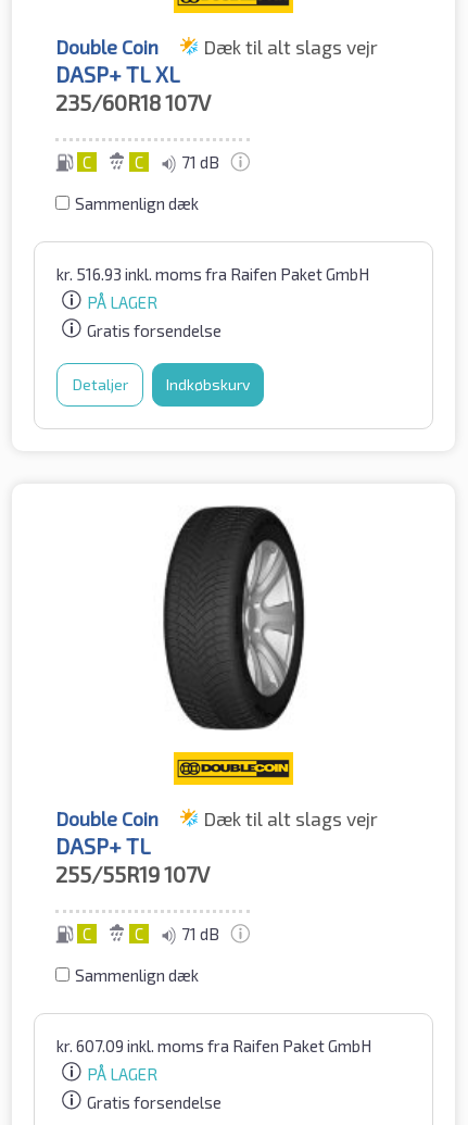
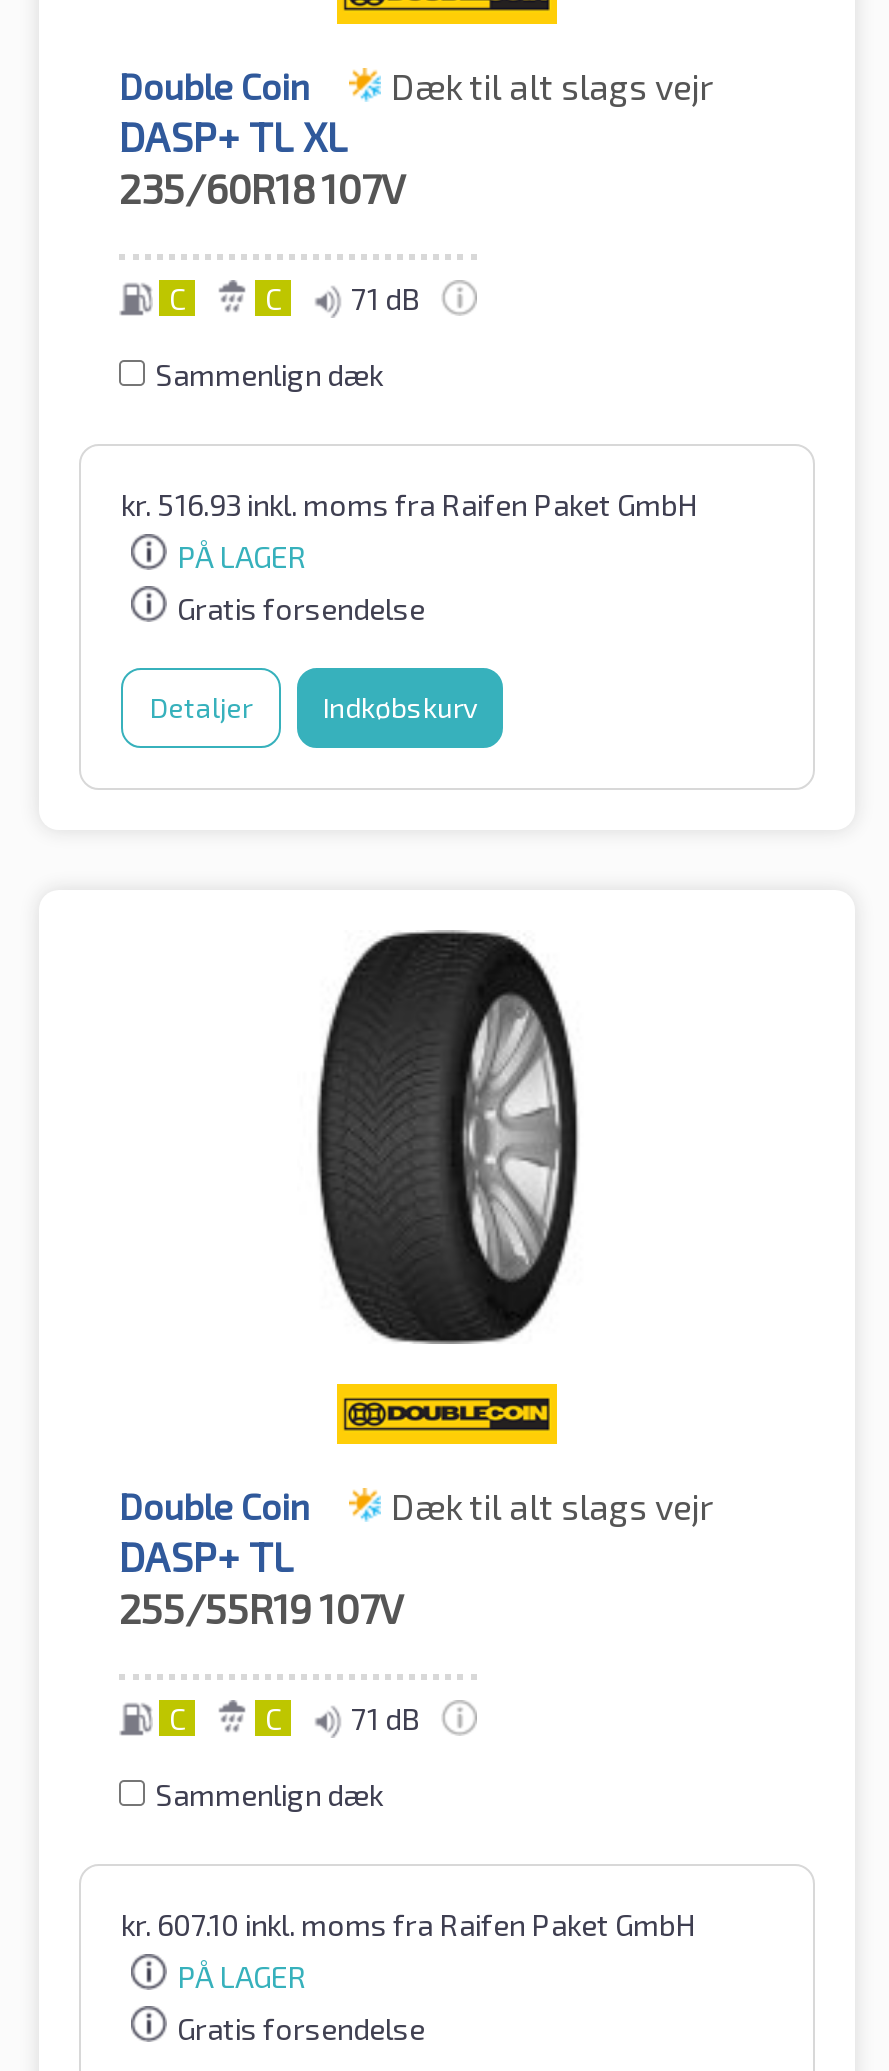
- kr. 607.09 inkl. moms fra Raifen Paket GmbH
+ kr. 607.10 inkl. moms fra Raifen Paket GmbH
